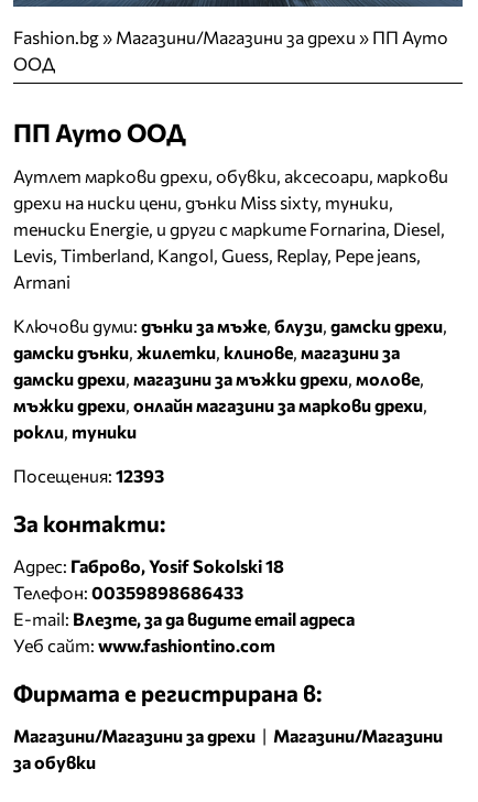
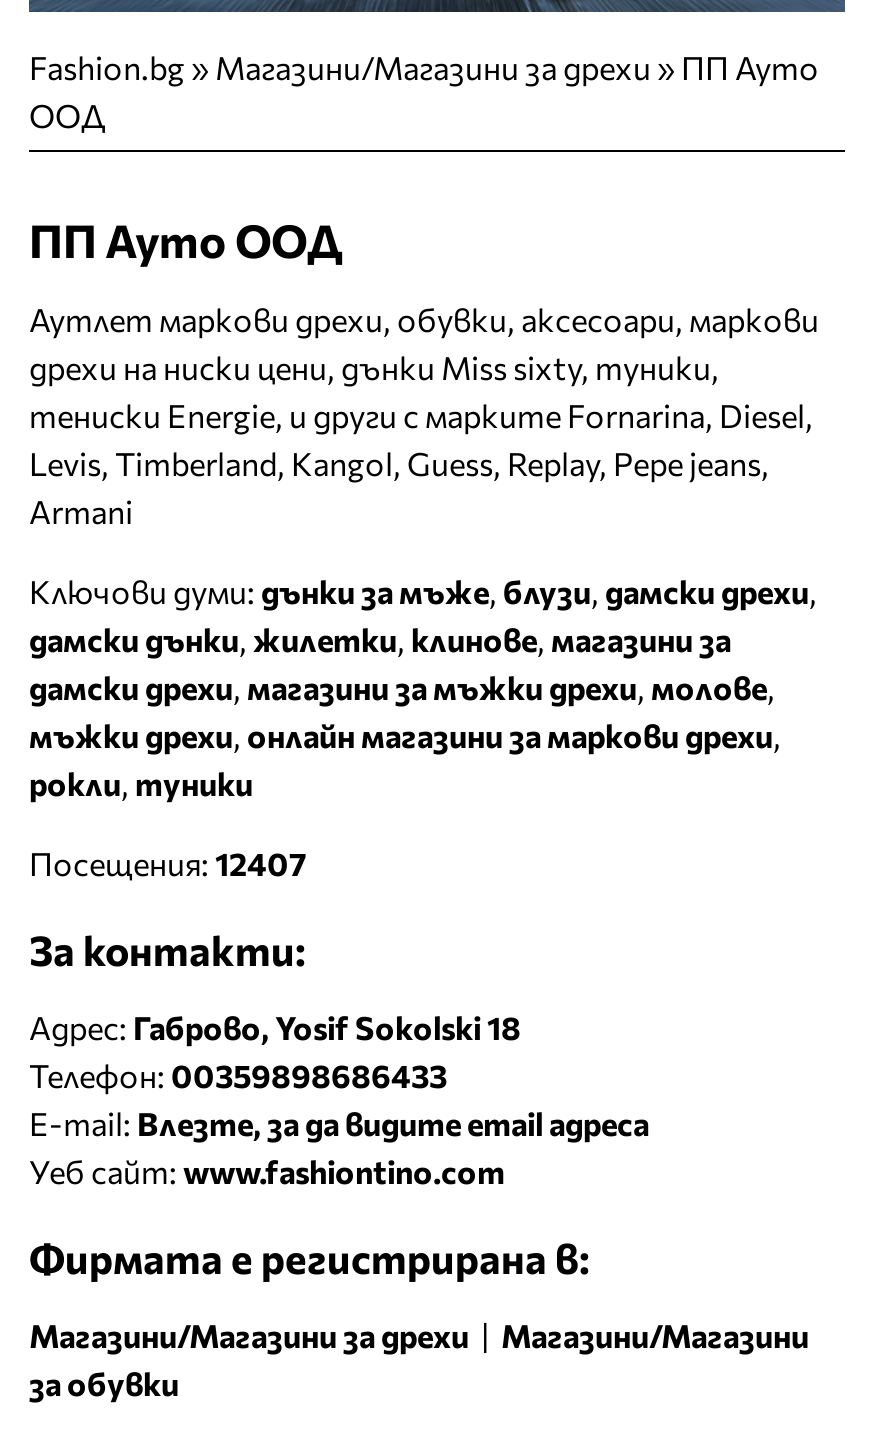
- Посещения: 12393
+ Посещения: 12407
